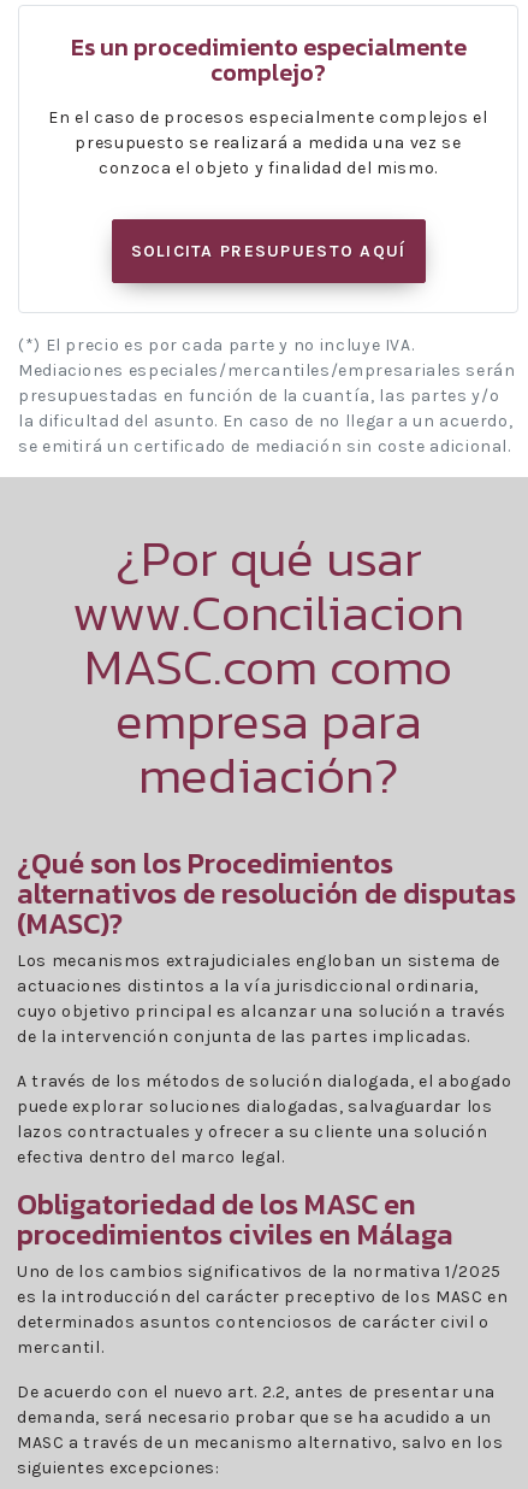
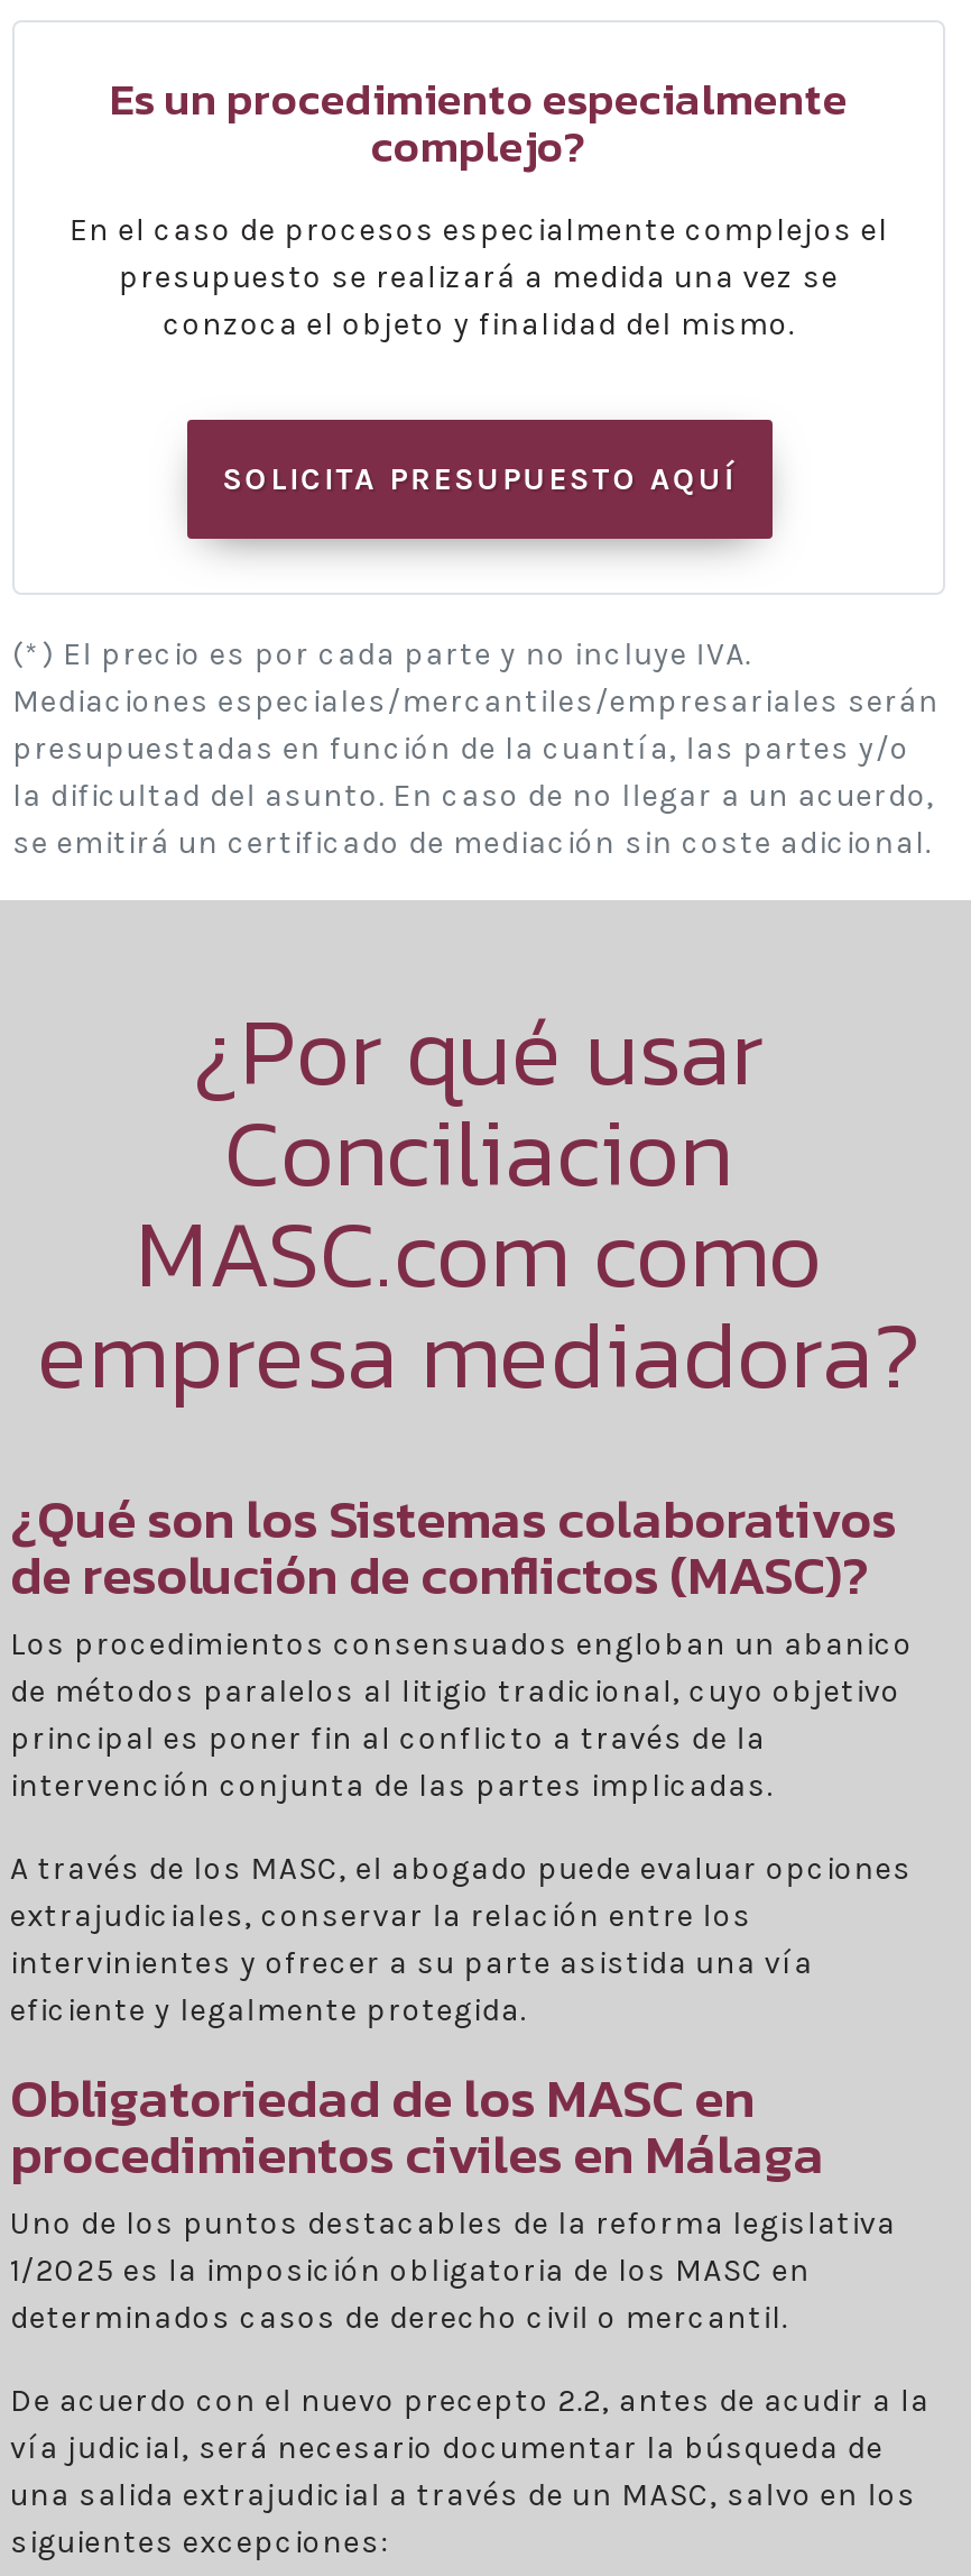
- www.Conciliacion
+ Conciliacion

- empresa para
- mediación?
- ¿Qué son los Procedimientos
- alternativos de resolución de disputas
- (MASC)?
- Los mecanismos extrajudiciales engloban un sistema de
- actuaciones distintos a la vía jurisdiccional ordinaria,
- cuyo objetivo principal es alcanzar una solución a través
- de la intervención conjunta de las partes implicadas.
+ empresa mediadora?
+ ¿Qué son los Sistemas colaborativos
+ de resolución de conflictos (MASC)?
+ Los procedimientos consensuados engloban un abanico
+ de métodos paralelos al litigio tradicional, cuyo objetivo
+ principal es poner fin al conflicto a través de la
+ intervención conjunta de las partes implicadas.

- A través de los métodos de solución dialogada, el abogado
- puede explorar soluciones dialogadas, salvaguardar los
- lazos contractuales y ofrecer a su cliente una solución
- efectiva dentro del marco legal.
+ A través de los MASC, el abogado puede evaluar opciones
+ extrajudiciales, conservar la relación entre los
+ intervinientes y ofrecer a su parte asistida una vía
+ eficiente y legalmente protegida.

- Uno de los cambios significativos de la normativa 1/2025
- es la introducción del carácter preceptivo de los MASC en
- determinados asuntos contenciosos de carácter civil o
- mercantil.
+ Uno de los puntos destacables de la reforma legislativa
+ 1/2025 es la imposición obligatoria de los MASC en
+ determinados casos de derecho civil o mercantil.

- De acuerdo con el nuevo art. 2.2, antes de presentar una
- demanda, será necesario probar que se ha acudido a un
- MASC a través de un mecanismo alternativo, salvo en los
+ De acuerdo con el nuevo precepto 2.2, antes de acudir a la
+ vía judicial, será necesario documentar la búsqueda de
+ una salida extrajudicial a través de un MASC, salvo en los
